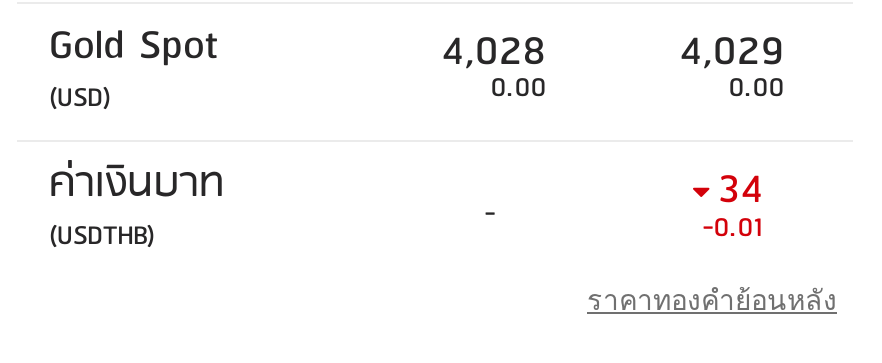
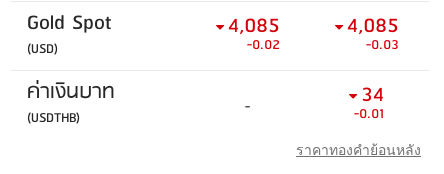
- 4,028
+ 4,085

- 4,029
+ 4,085

- 0.00
+ -0.02

- 0.00
+ -0.03
